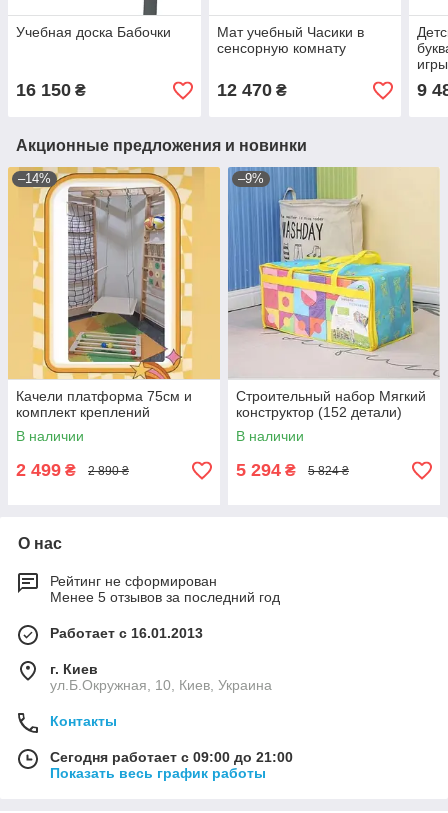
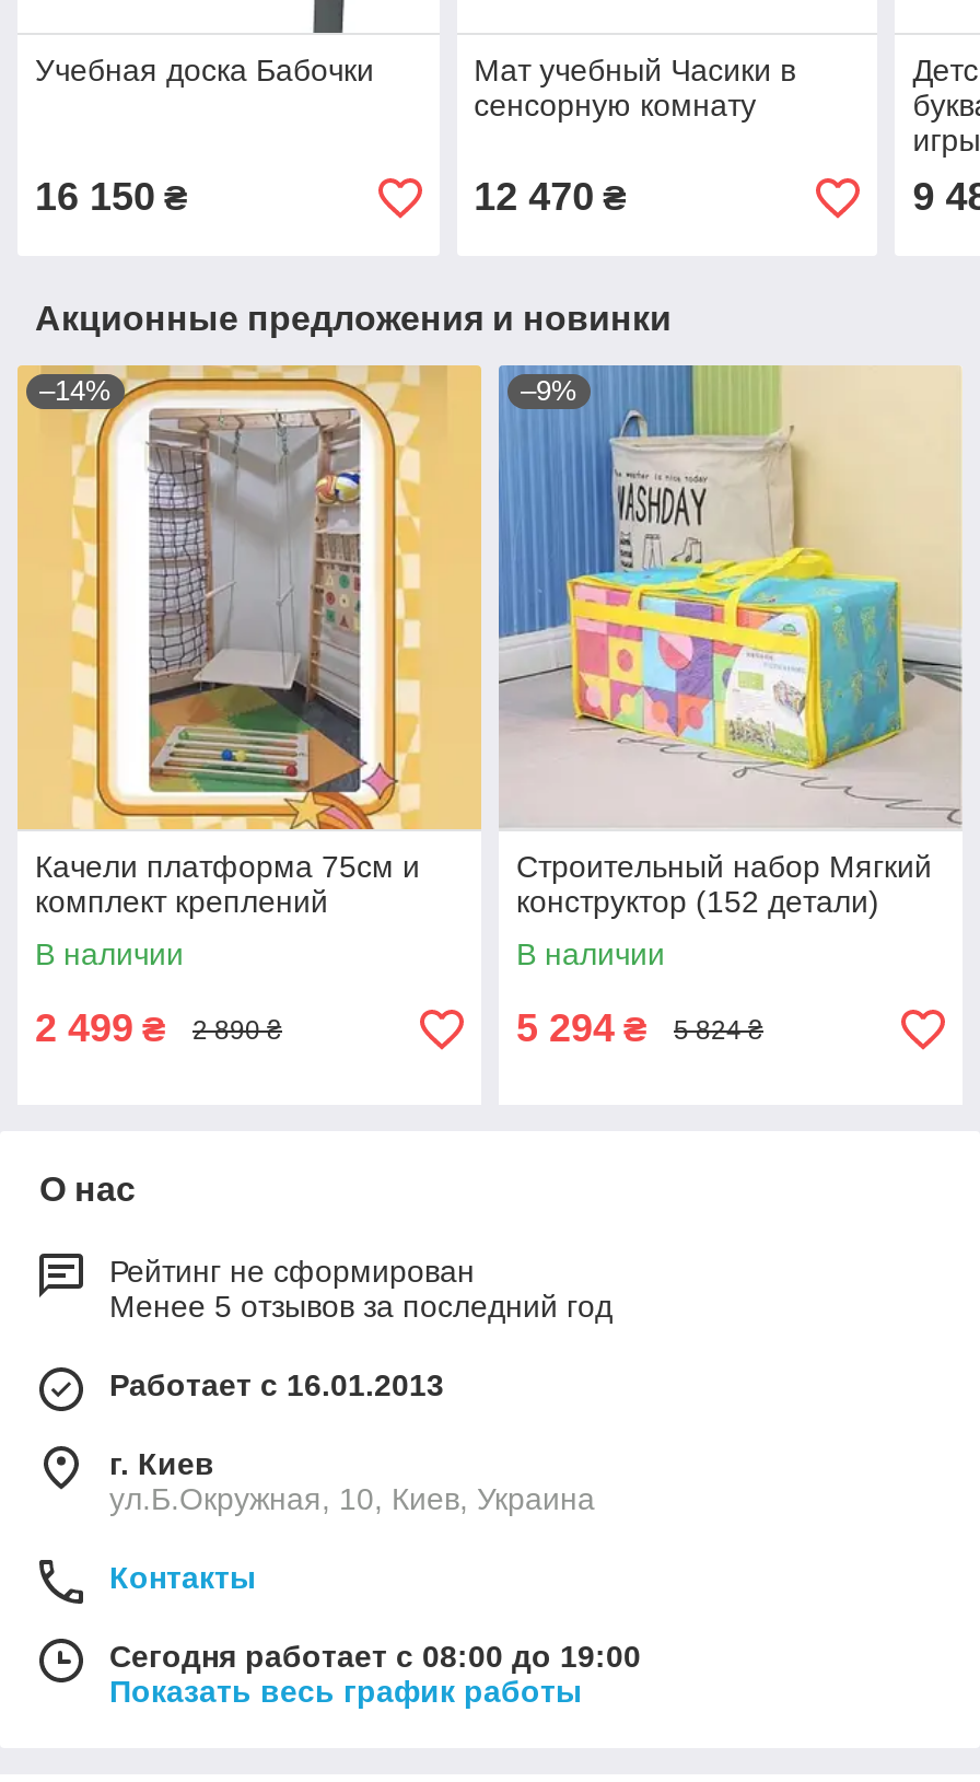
- Сегодня работает с 09:00 до 21:00
+ Сегодня работает с 08:00 до 19:00
